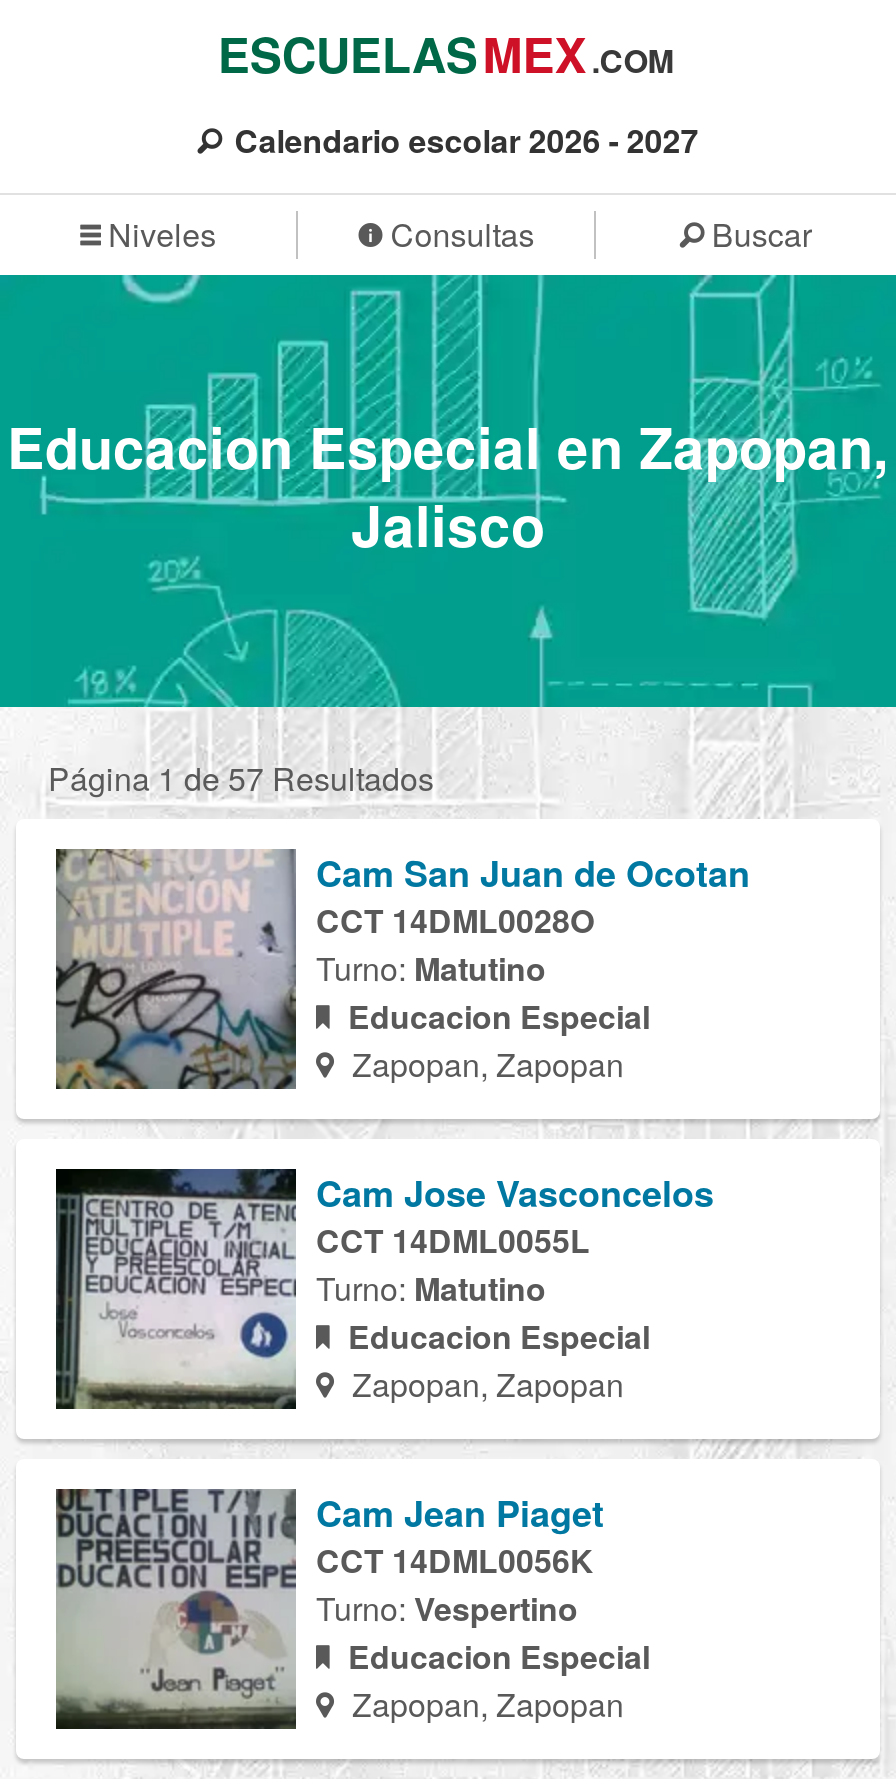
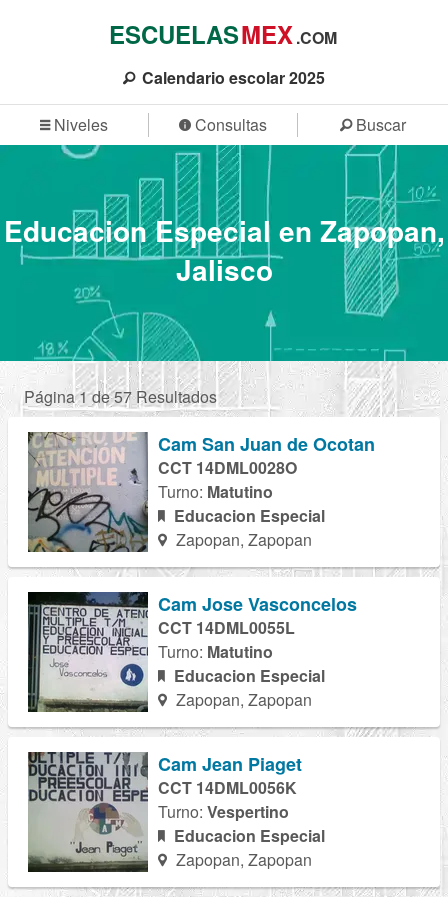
- Calendario escolar 2026 - 2027
+ Calendario escolar 2025
